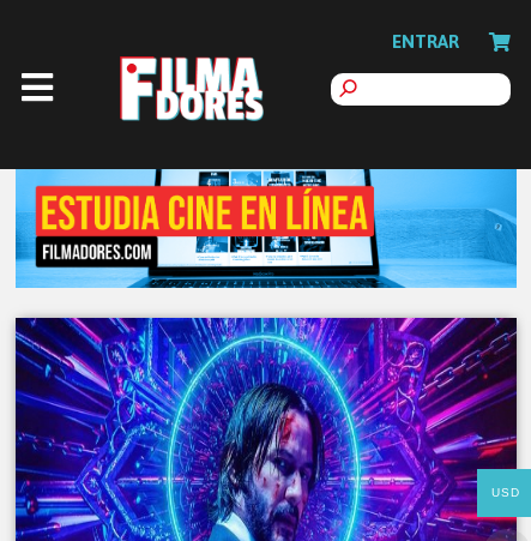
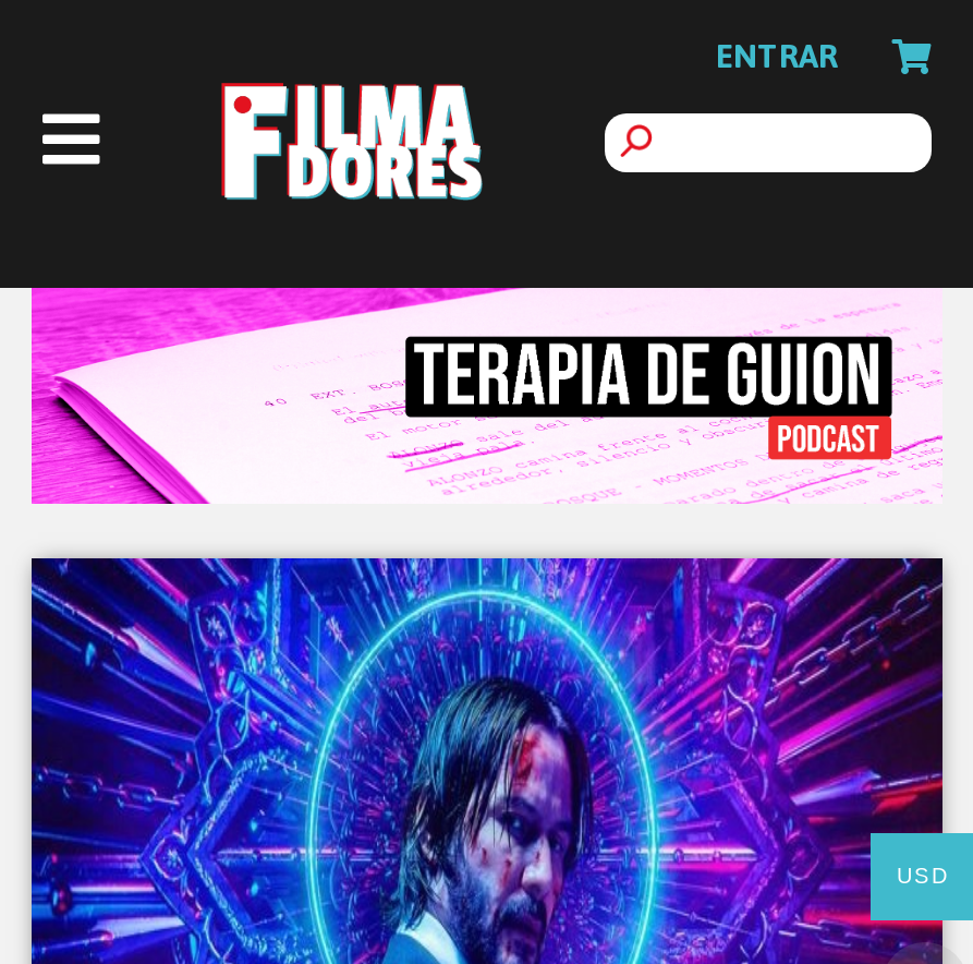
- [image]
+ [image]
